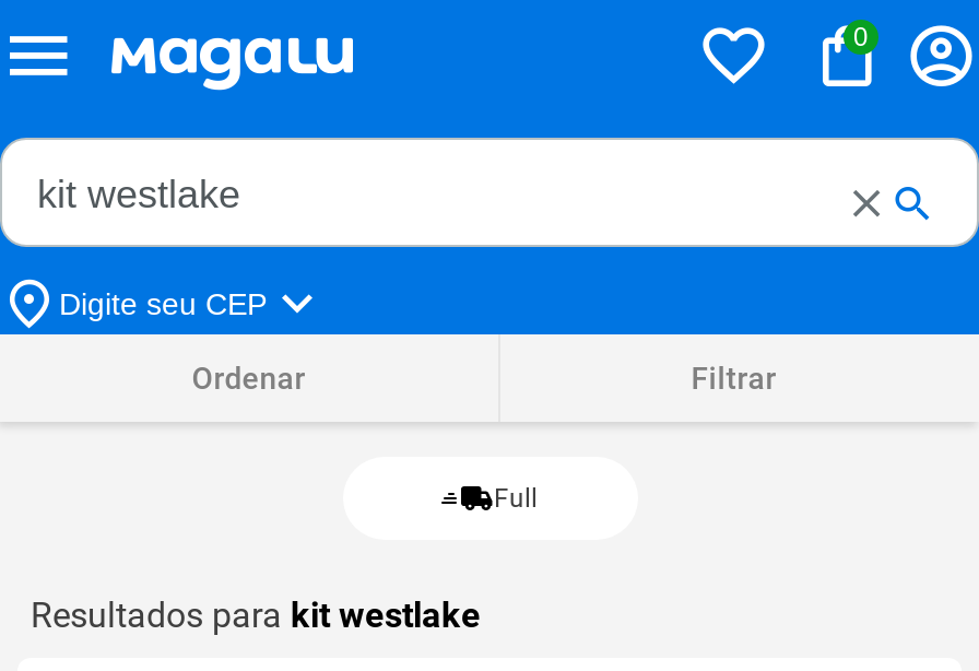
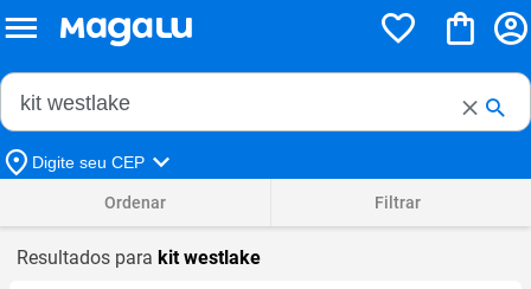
- 0

- Full
